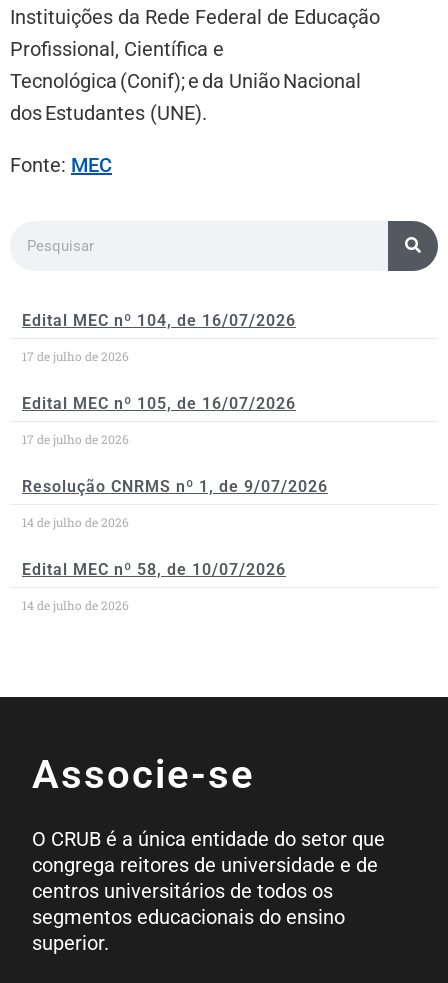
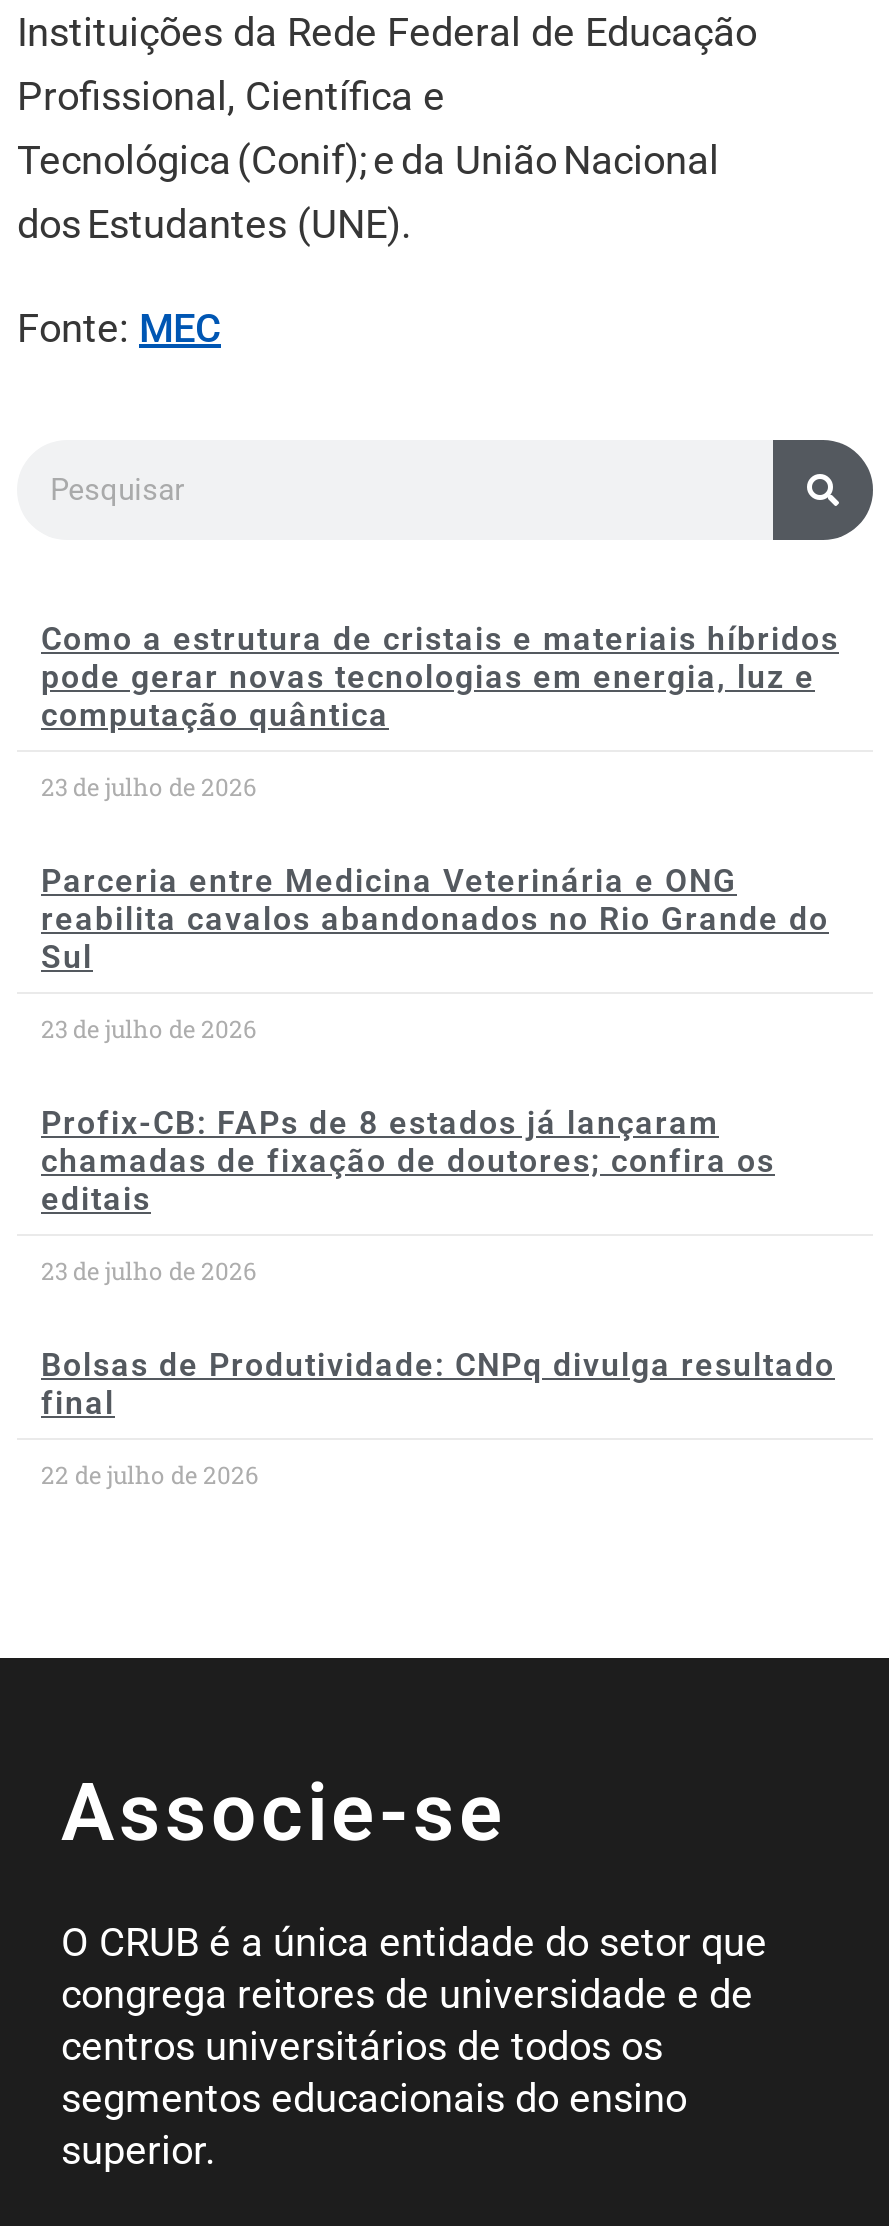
- Edital MEC nº 104, de 16/07/2026
+ Como a estrutura de cristais e materiais híbridos
+ pode gerar novas tecnologias em energia, luz e
+ computação quântica

- 17 de julho de 2026
+ 23 de julho de 2026

- Edital MEC nº 105, de 16/07/2026
+ Parceria entre Medicina Veterinária e ONG
+ reabilita cavalos abandonados no Rio Grande do
+ Sul

- 17 de julho de 2026
+ 23 de julho de 2026

- Resolução CNRMS nº 1, de 9/07/2026
+ Profix-CB: FAPs de 8 estados já lançaram
+ chamadas de fixação de doutores; confira os
+ editais

- 14 de julho de 2026
+ 23 de julho de 2026

- Edital MEC nº 58, de 10/07/2026
+ Bolsas de Produtividade: CNPq divulga resultado
+ final

- 14 de julho de 2026
+ 22 de julho de 2026
